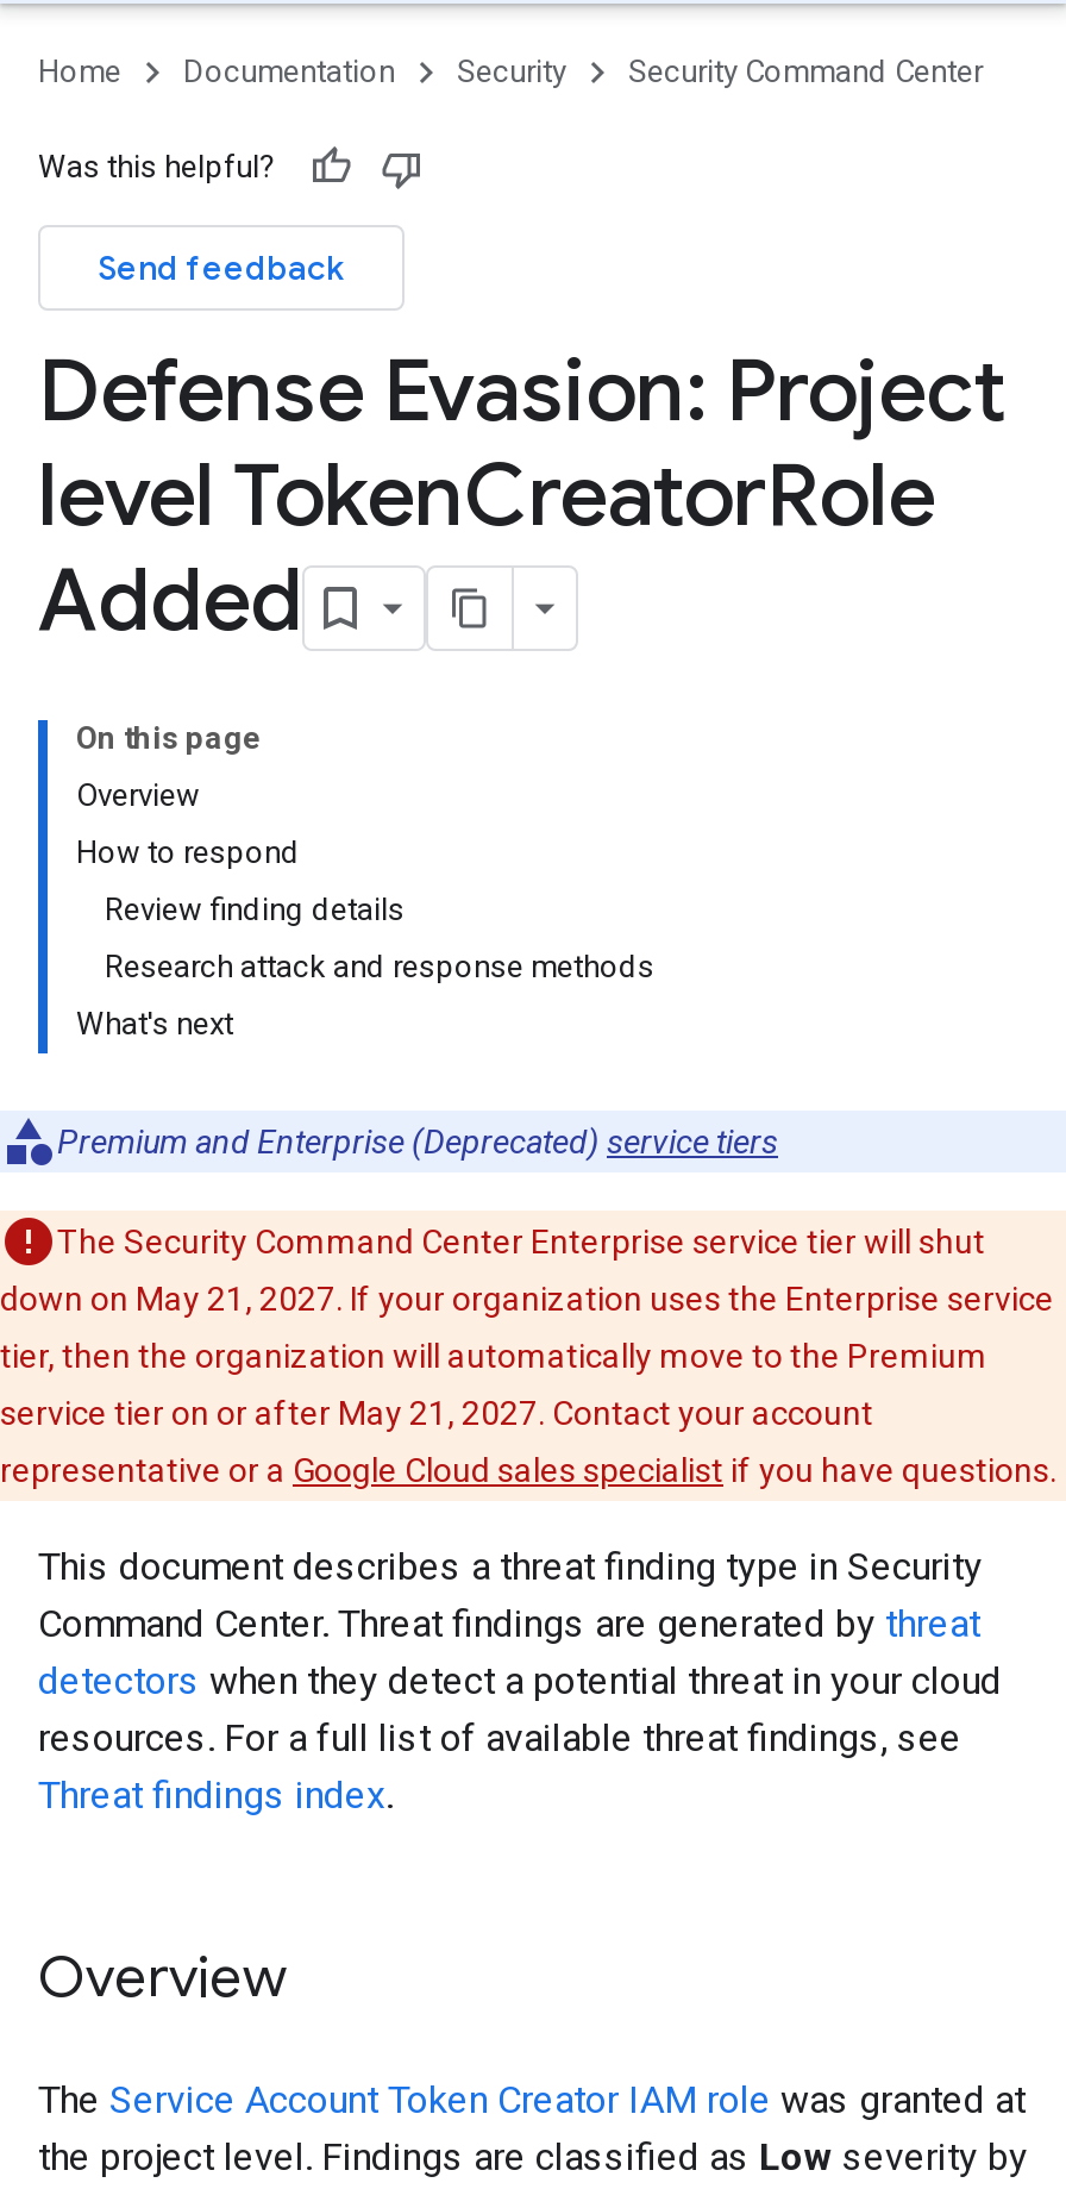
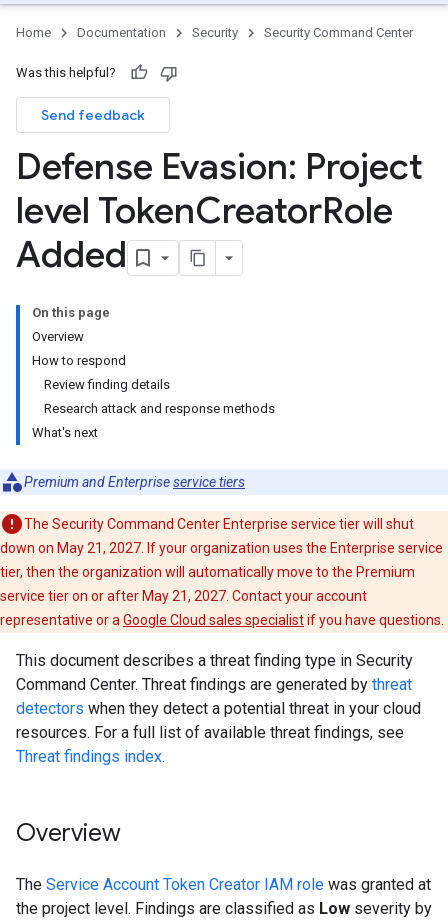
- Premium and Enterprise (Deprecated) service tiers
+ Premium and Enterprise service tiers
